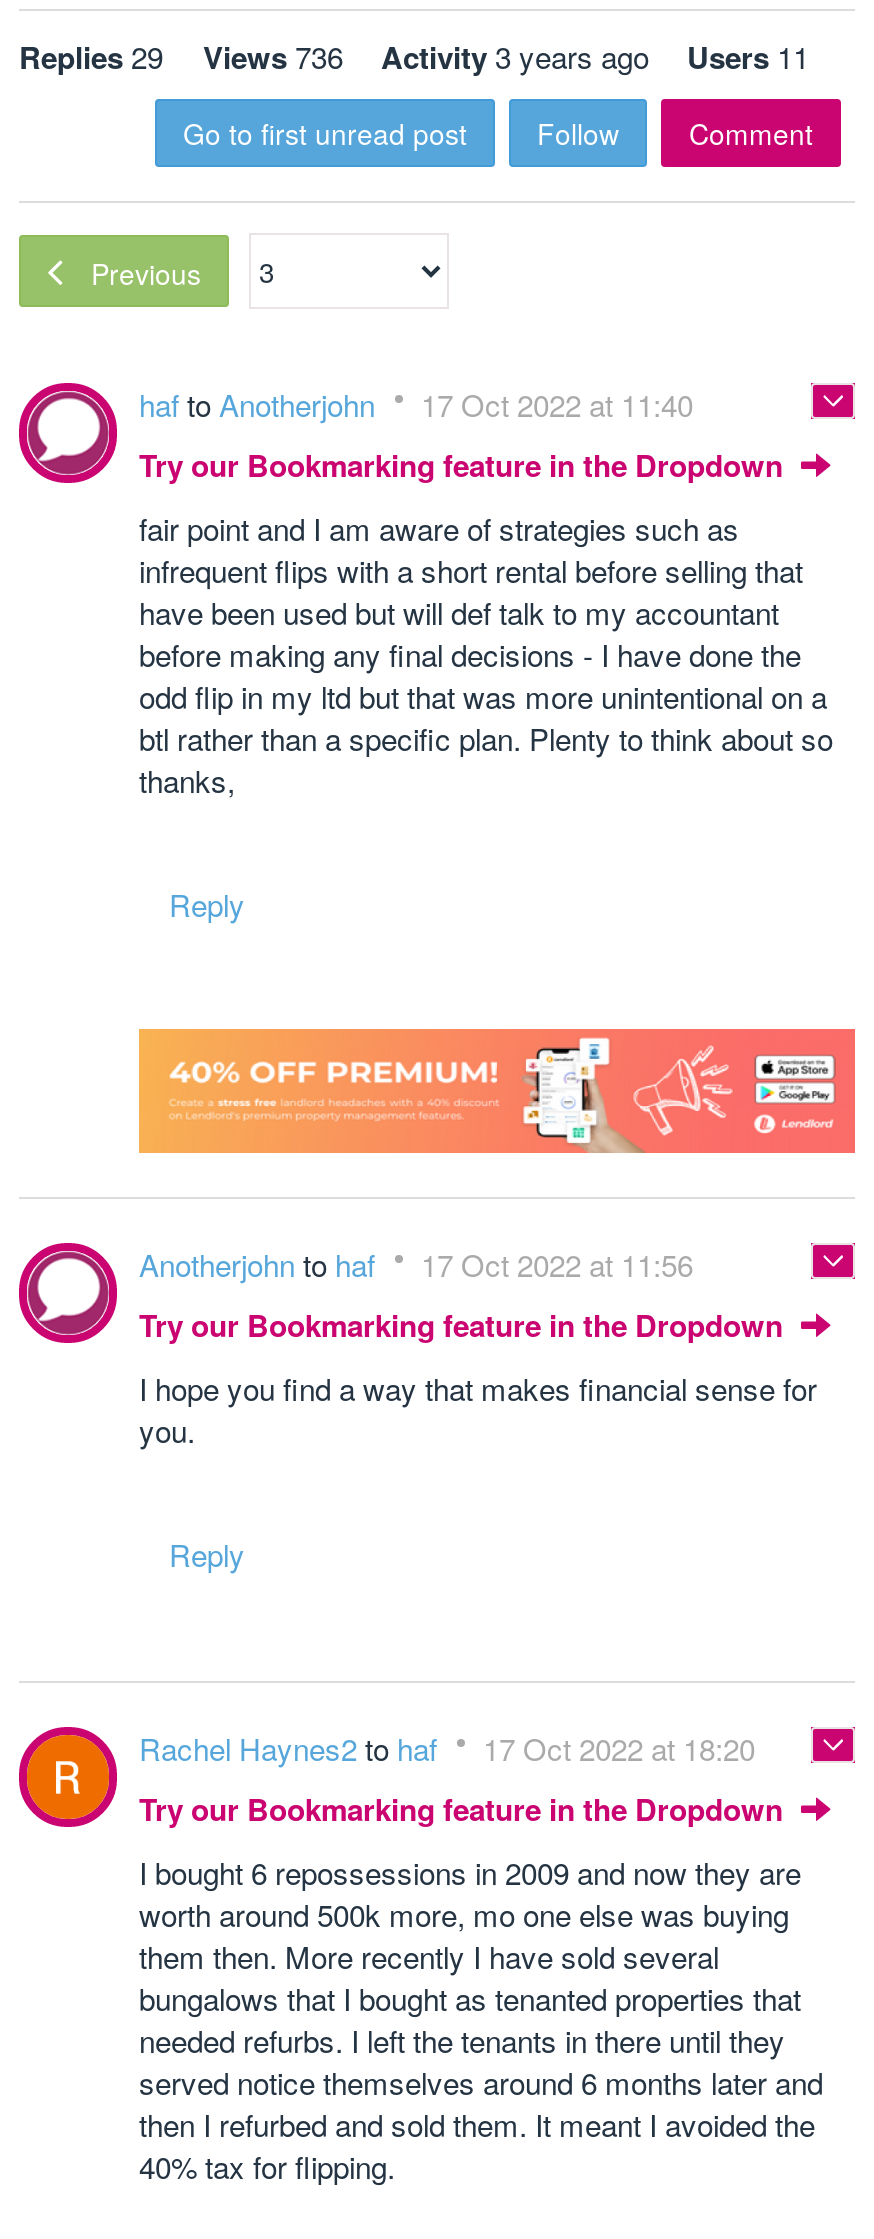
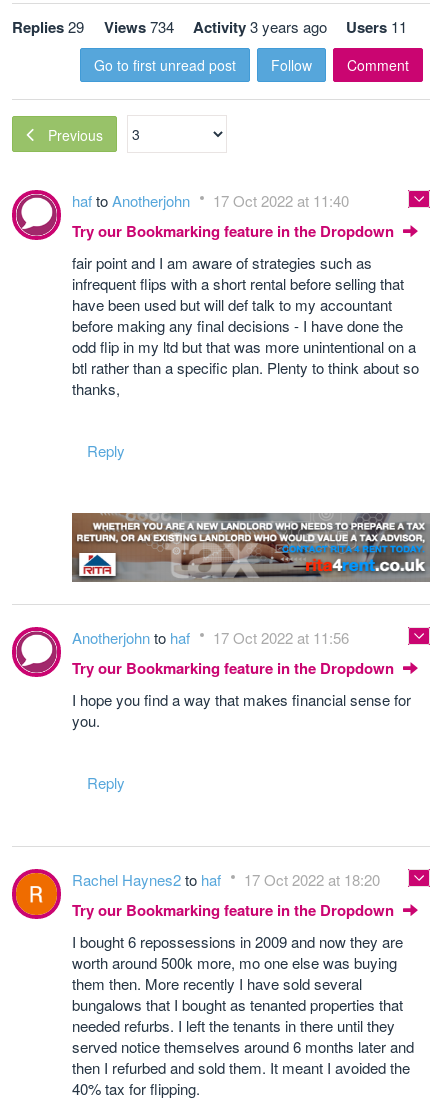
- Replies 29 Views 736 Activity 3 years ago Users 11
+ Replies 29 Views 734 Activity 3 years ago Users 11

- [image]
+ [image]
